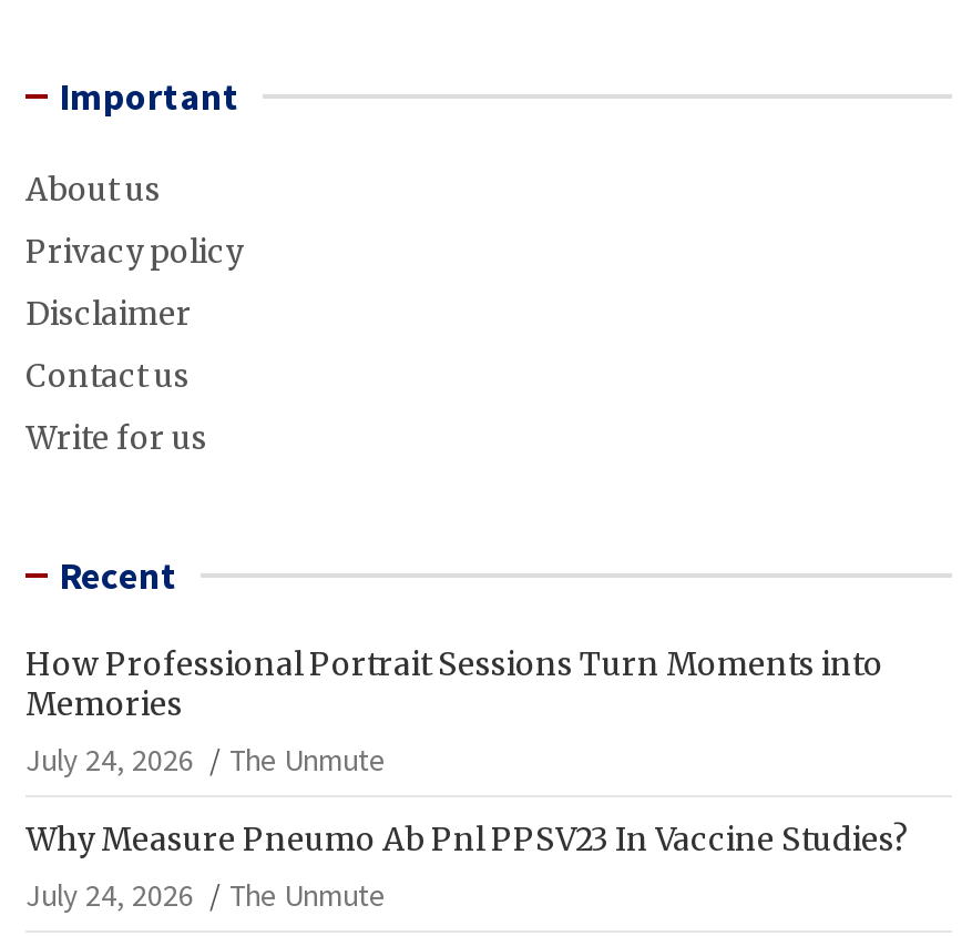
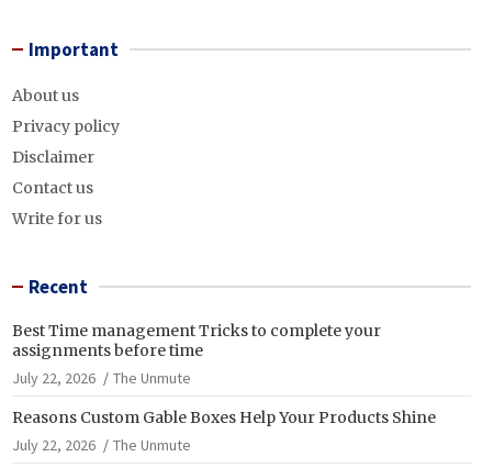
- How Professional Portrait Sessions Turn Moments into
- Memories
- July 24, 2026
+ Best Time management Tricks to complete your
+ assignments before time
+ July 22, 2026

- Why Measure Pneumo Ab Pnl PPSV23 In Vaccine Studies?
- July 24, 2026
+ Reasons Custom Gable Boxes Help Your Products Shine
+ July 22, 2026
